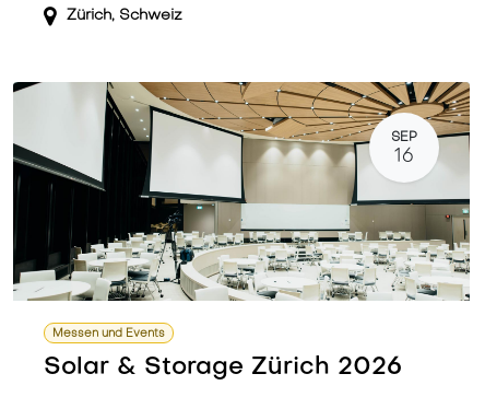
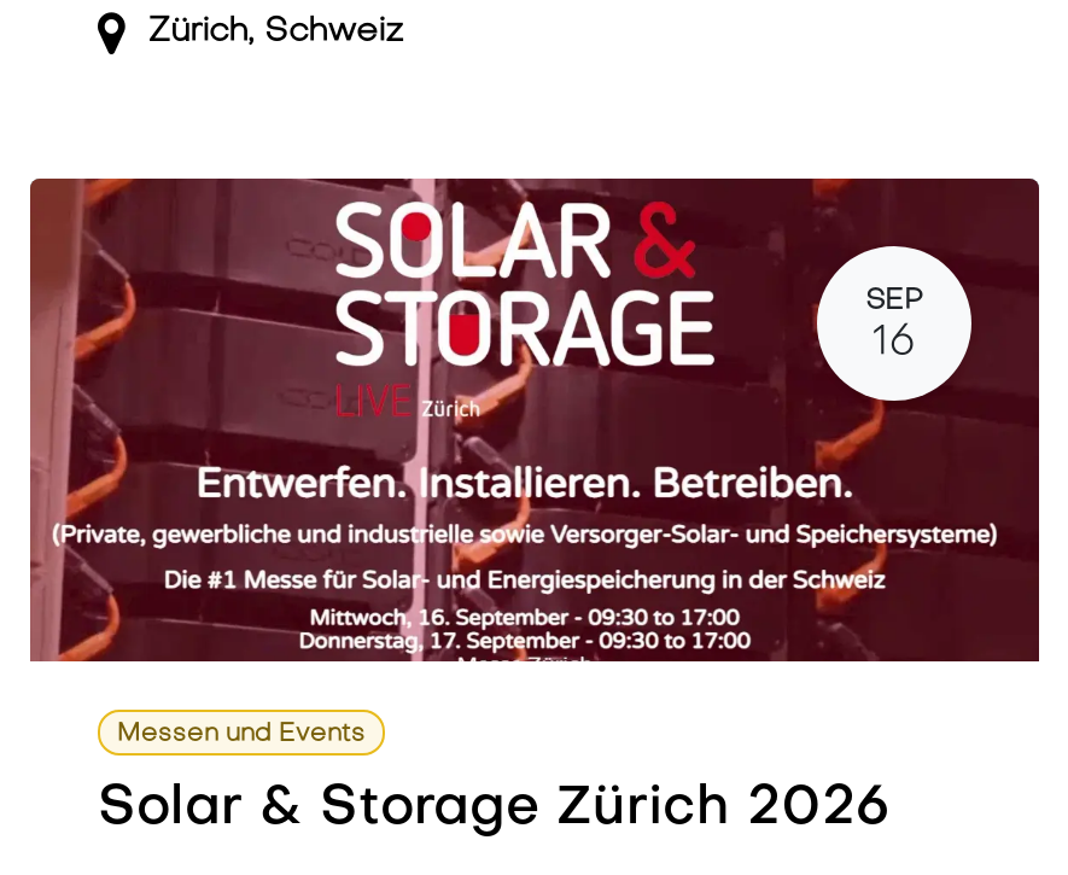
- [image]
+ [image]
